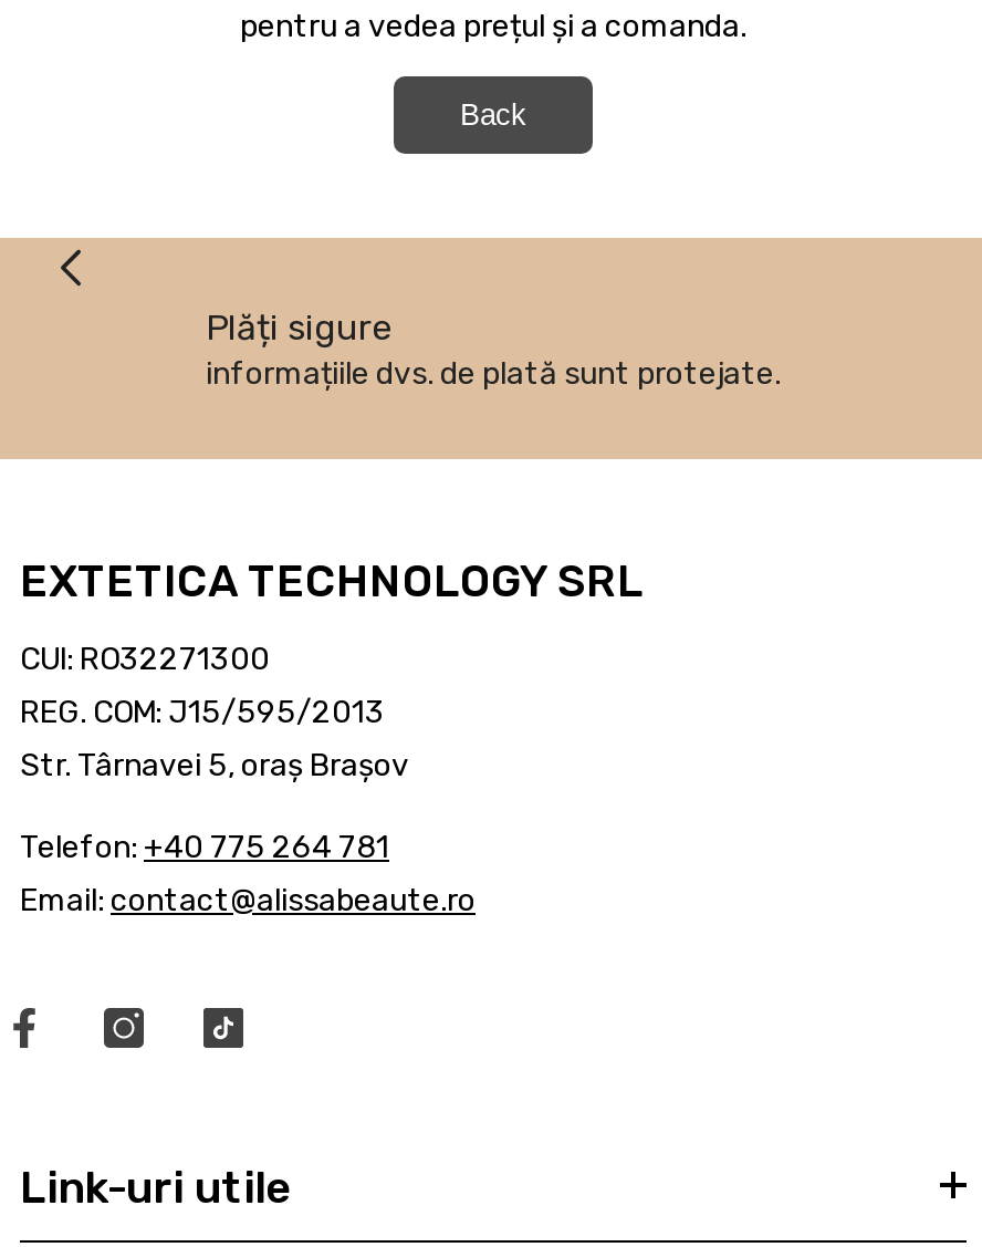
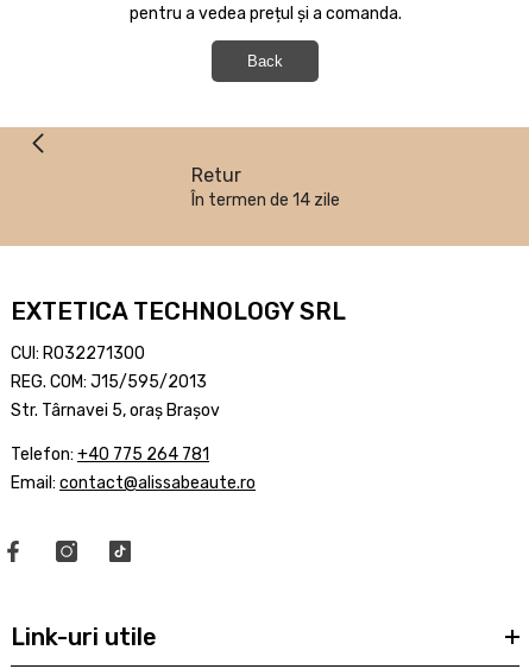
- Plăți sigure
- informațiile dvs. de plată sunt protejate.
+ Retur
+ În termen de 14 zile
